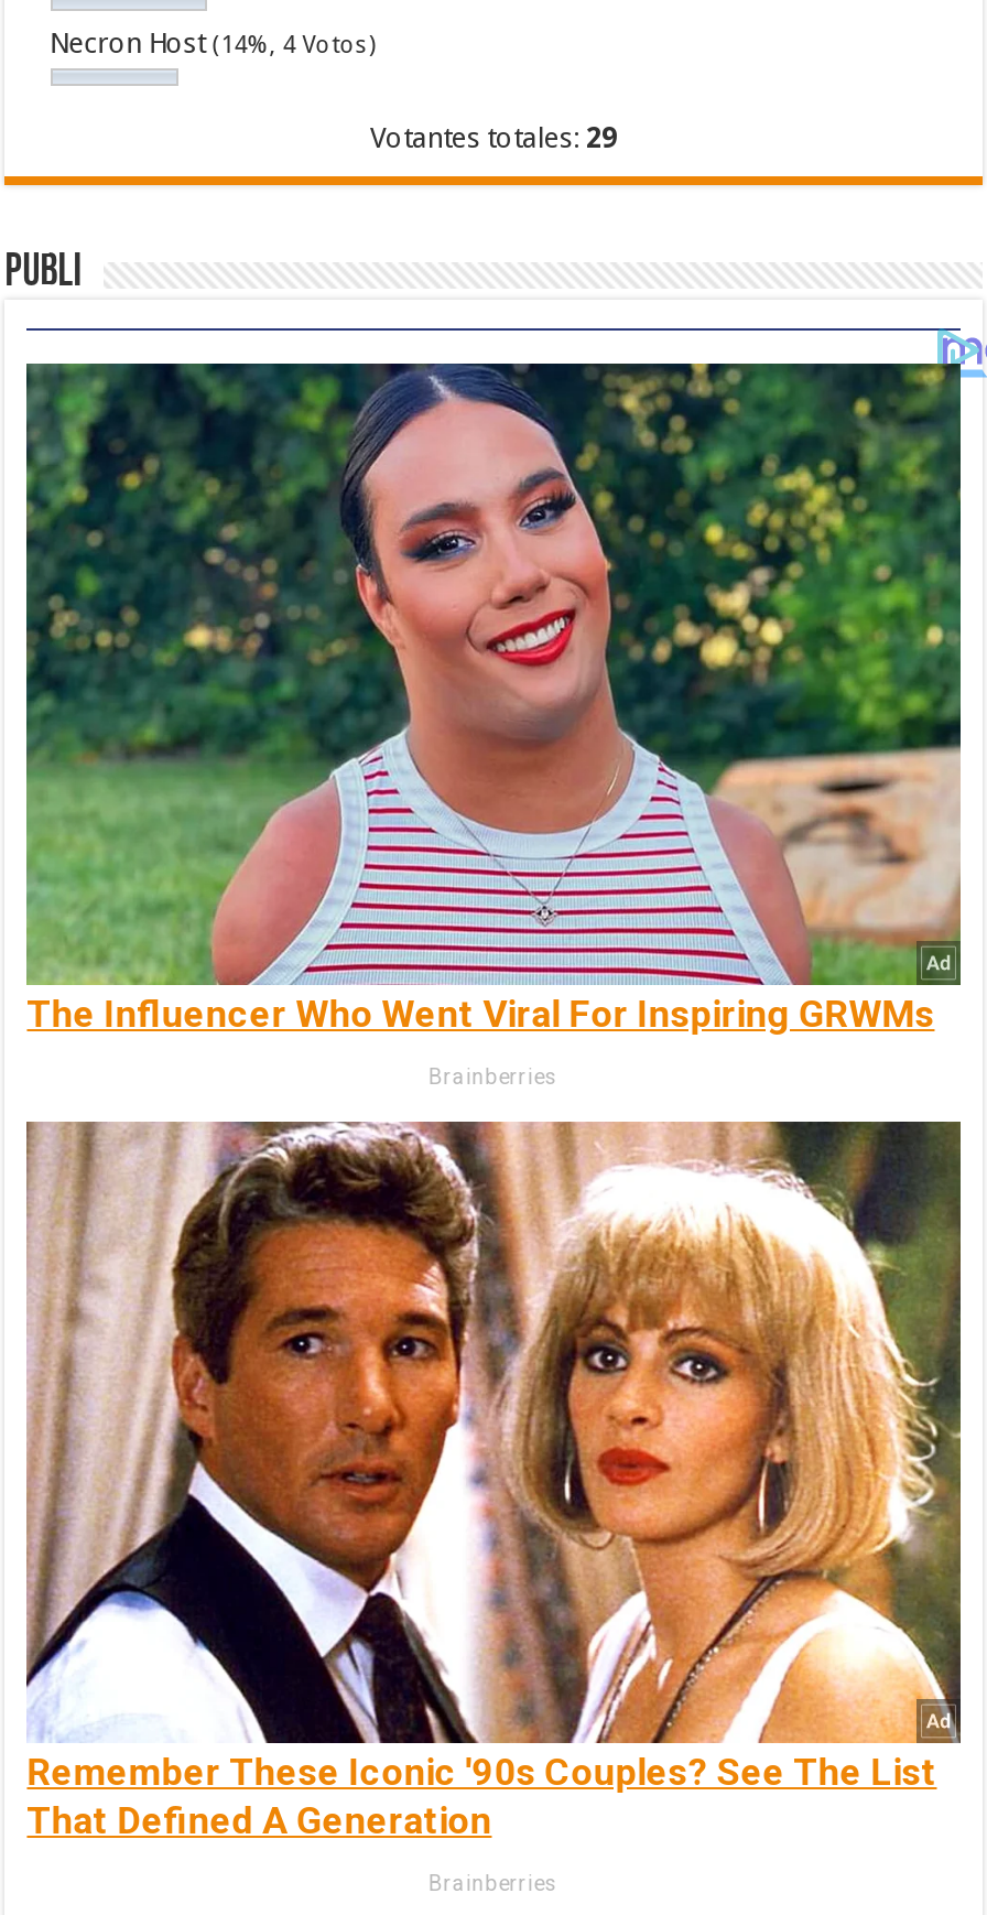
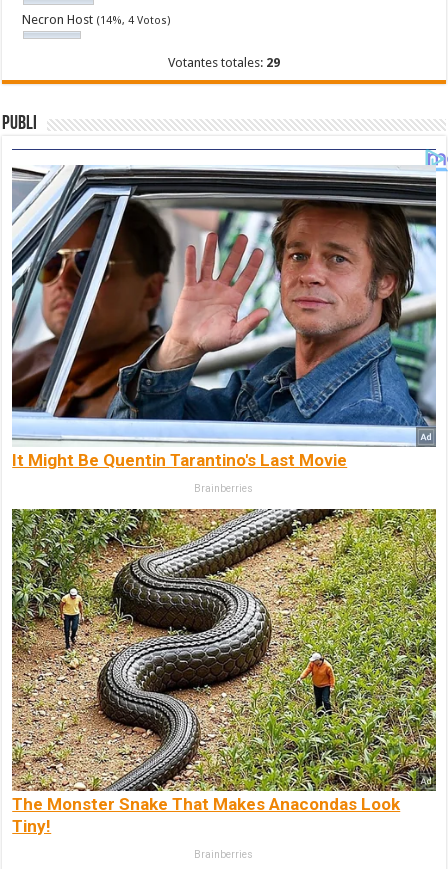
- [image]
- The Influencer Who Went Viral For Inspiring GRWMs
+ [image]
+ It Might Be Quentin Tarantino's Last Movie

- [image]
- Remember These Iconic '90s Couples? See The List
- That Defined A Generation
+ [image]
+ The Monster Snake That Makes Anacondas Look
+ Tiny!
